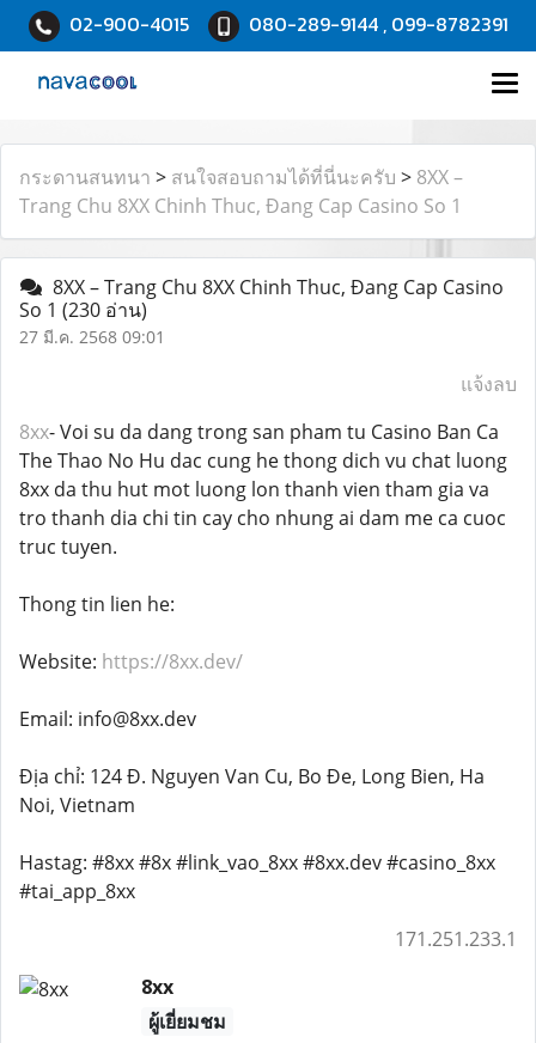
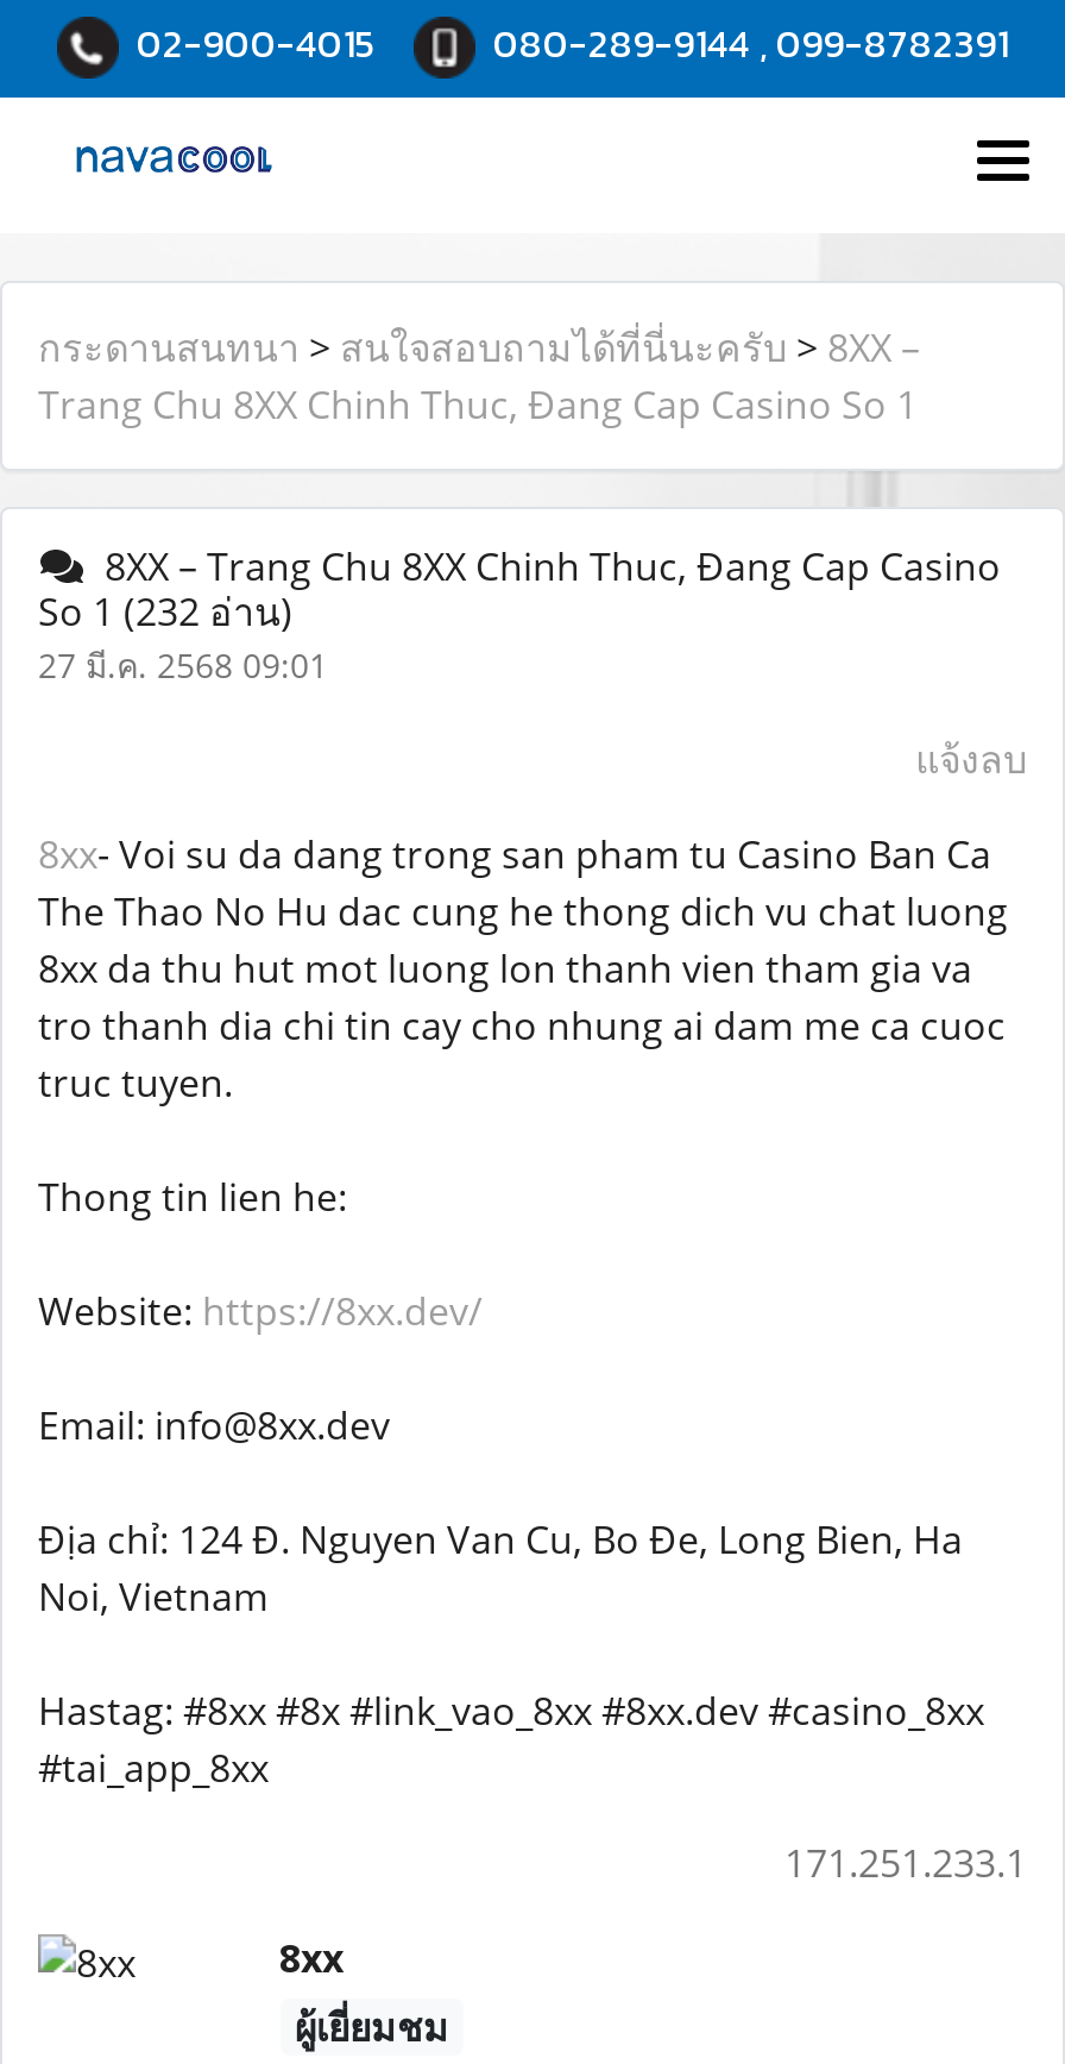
- So 1 (230 อ่าน)
+ So 1 (232 อ่าน)
